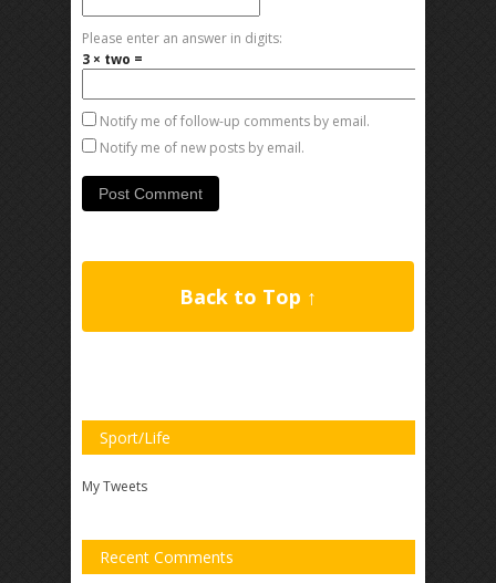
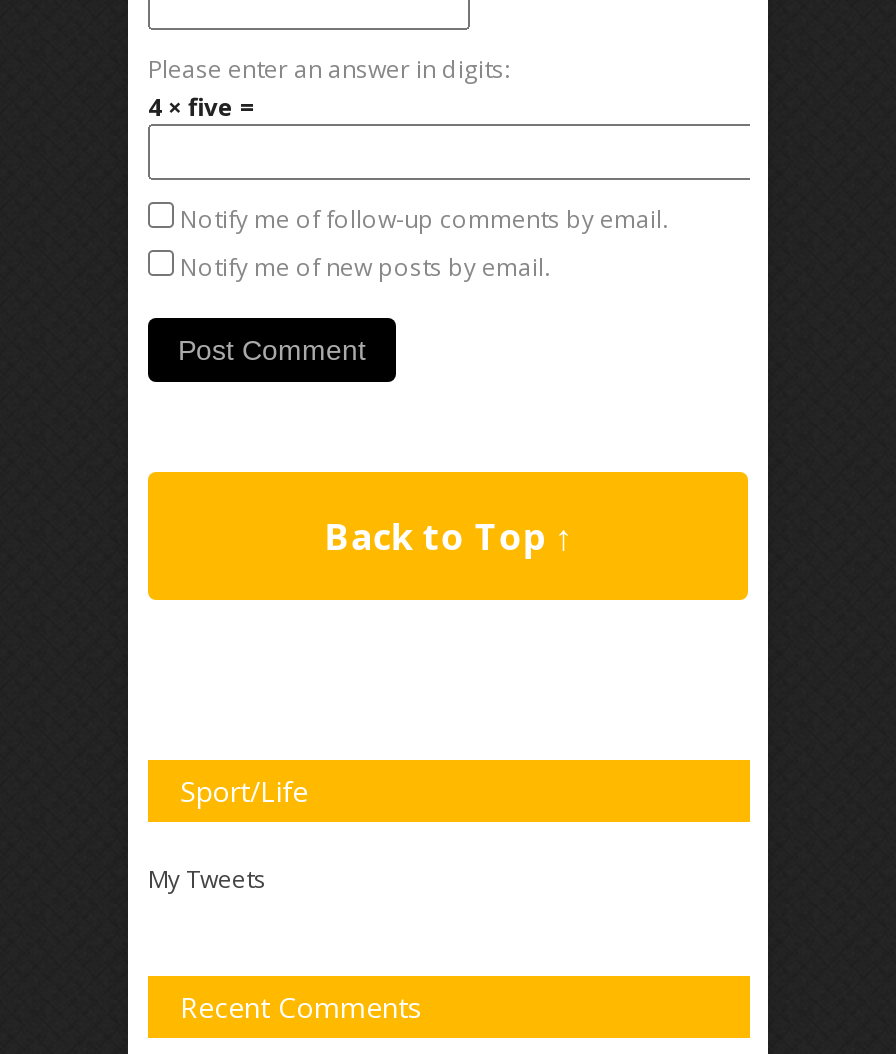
- 3 × two =
+ 4 × five =
